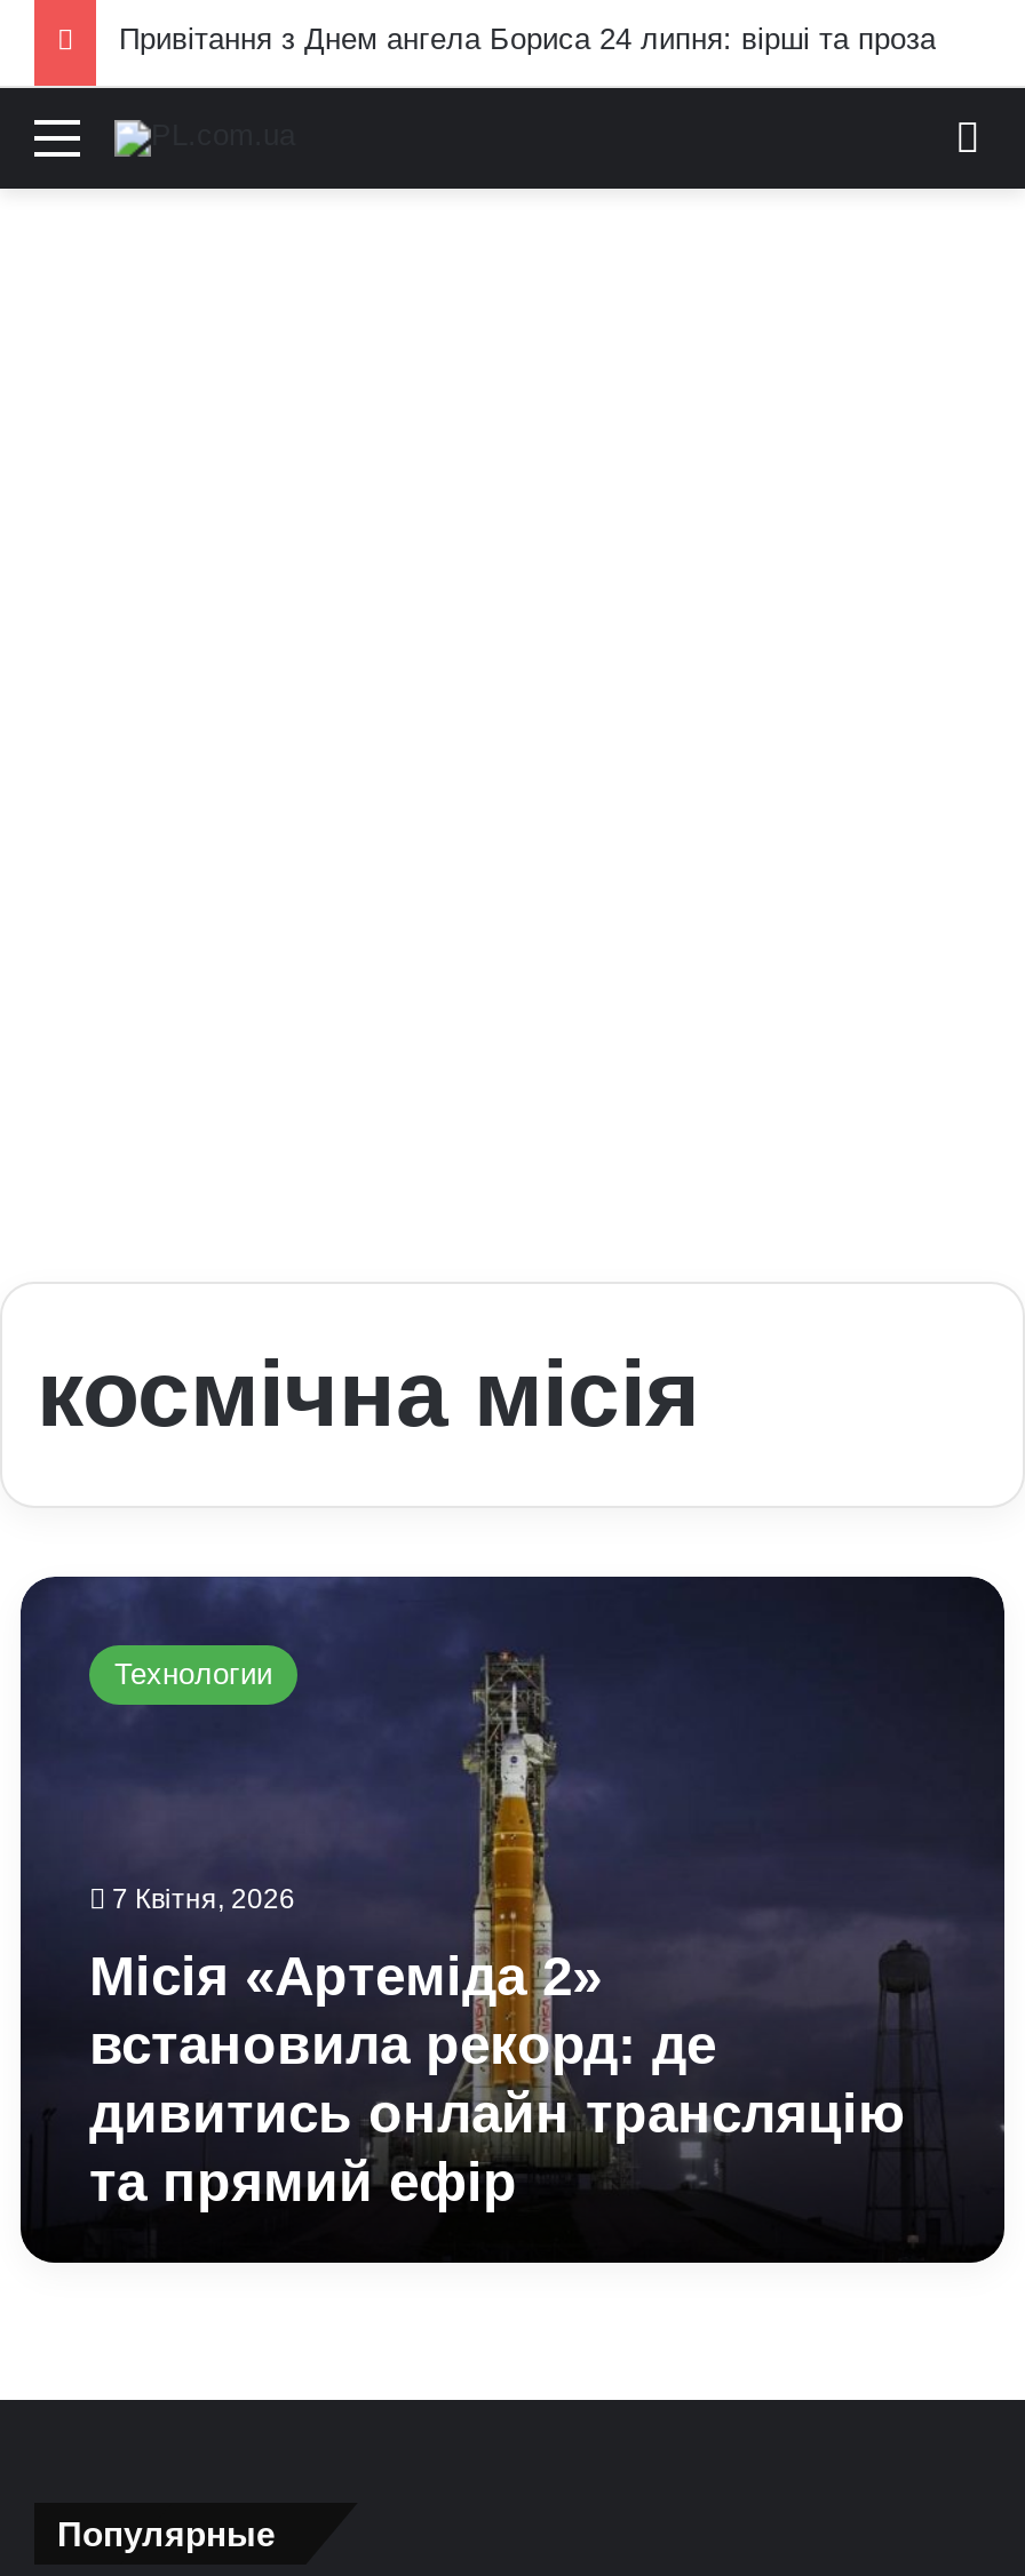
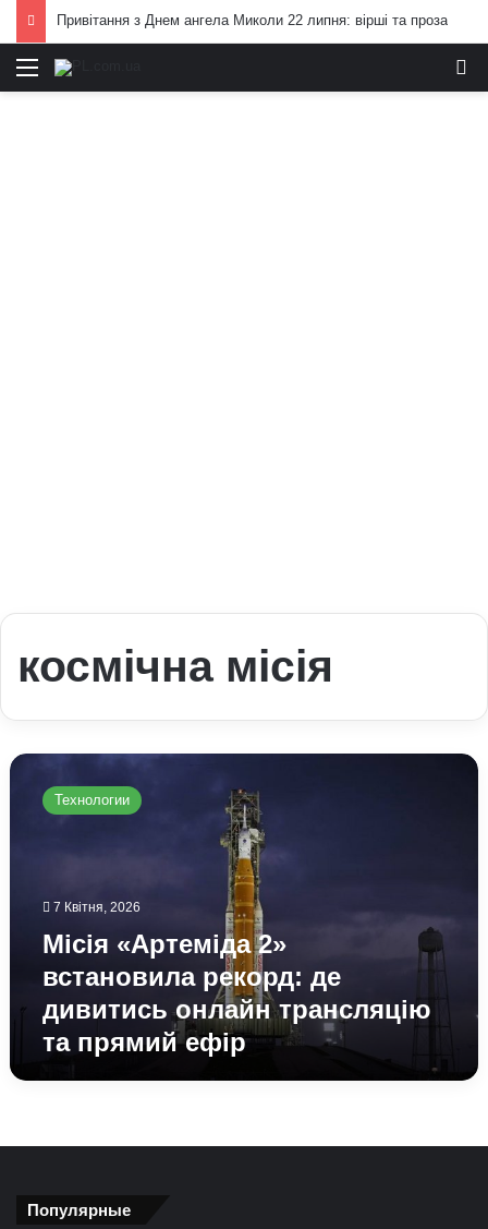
- Привітання з Днем ангела Бориса 24 липня: вірші та проза
+ Привітання з Днем ангела Миколи 22 липня: вірші та проза
